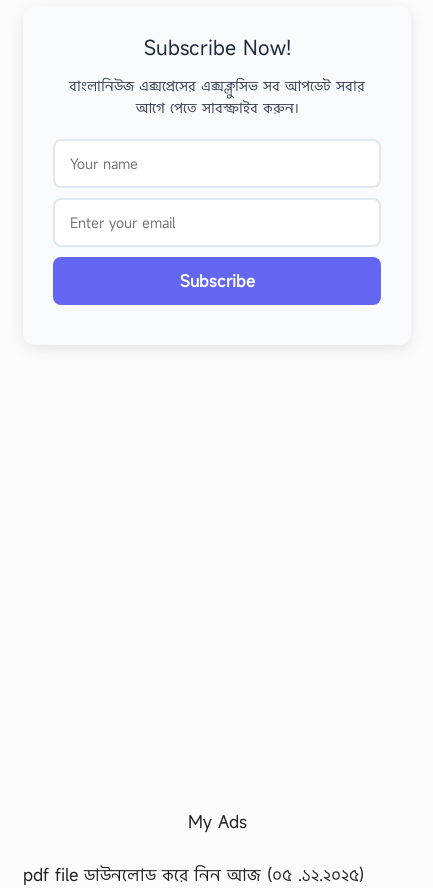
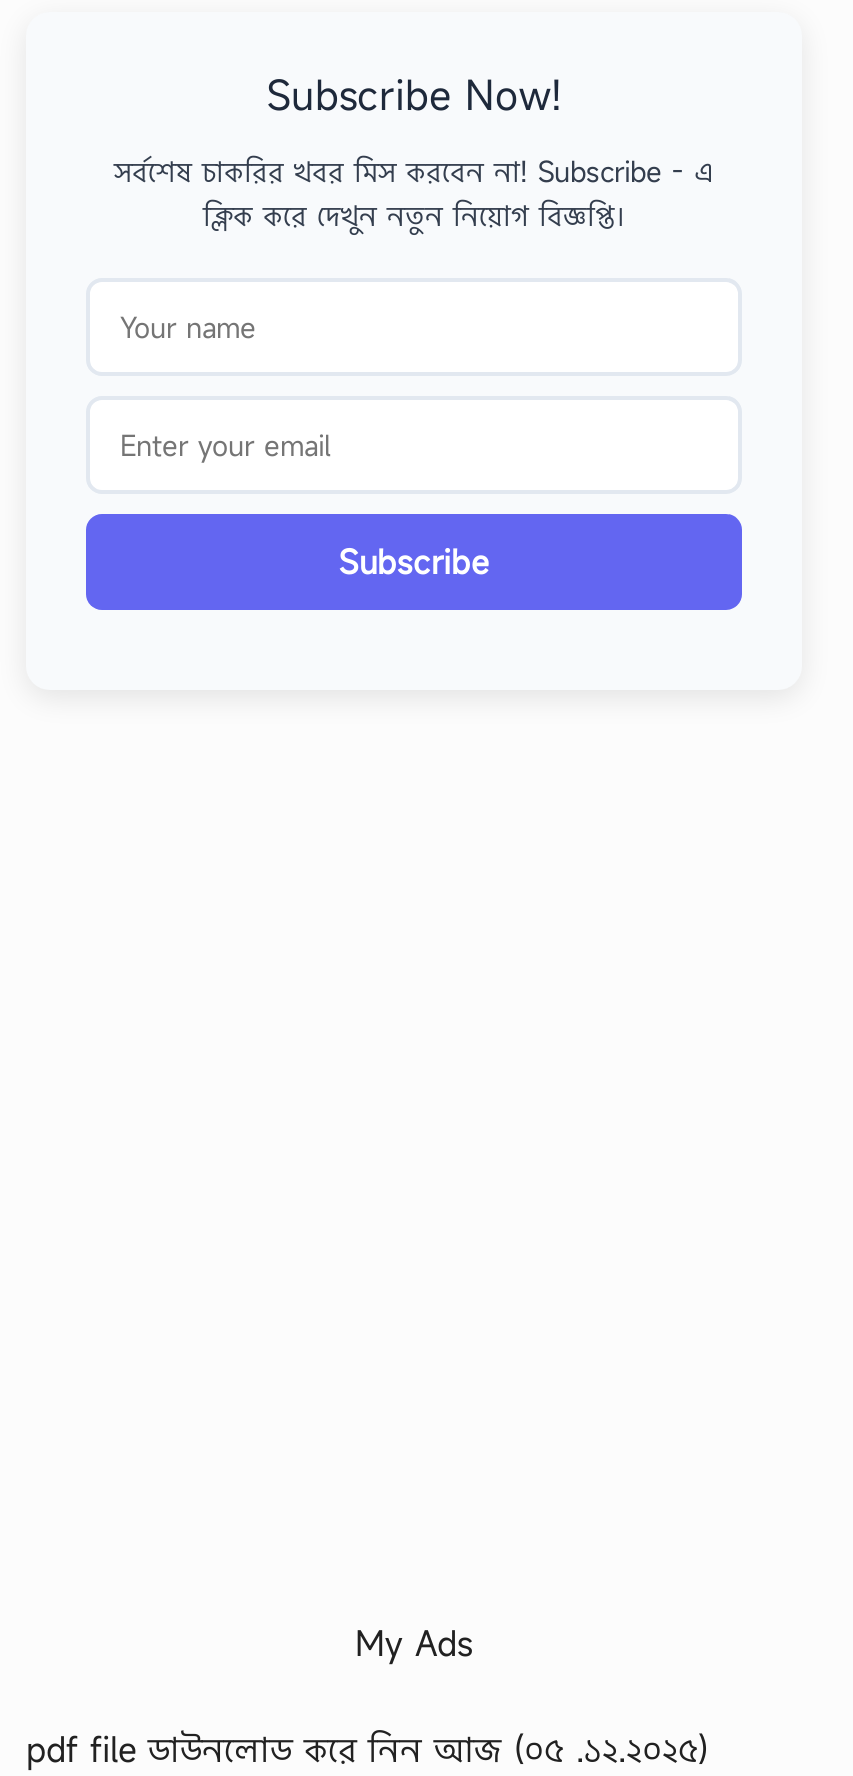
- বাংলানিউজ এক্সপ্রেসের এক্সক্লুসিভ সব আপডেট সবার
- আগে পেতে সাবস্ক্রাইব করুন।
+ সর্বশেষ চাকরির খবর মিস করবেন না! Subscribe - এ
+ ক্লিক করে দেখুন নতুন নিয়োগ বিজ্ঞপ্তি।
